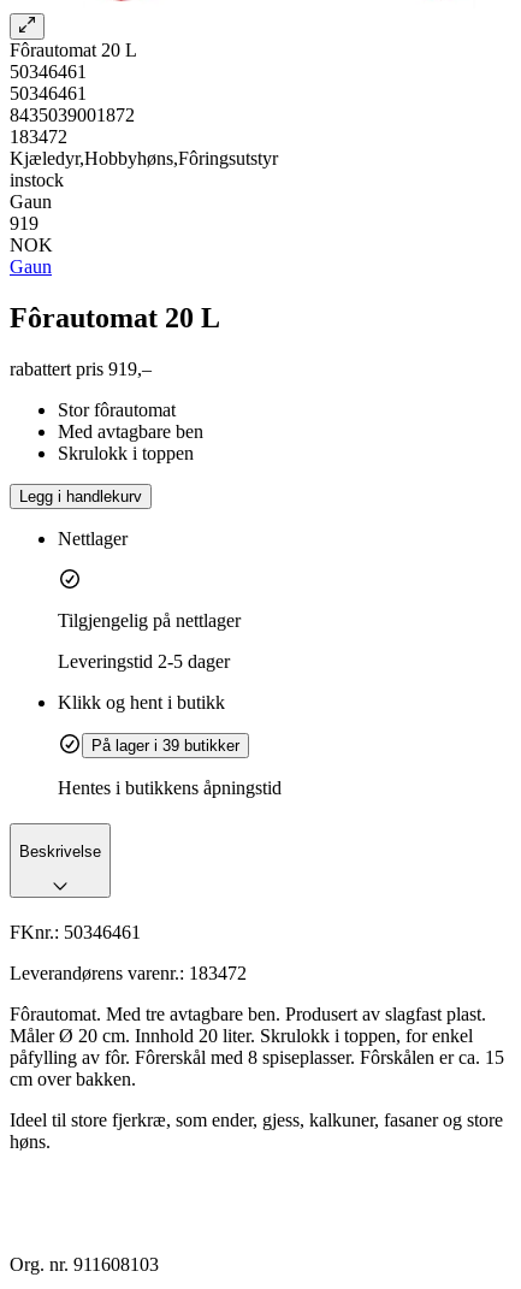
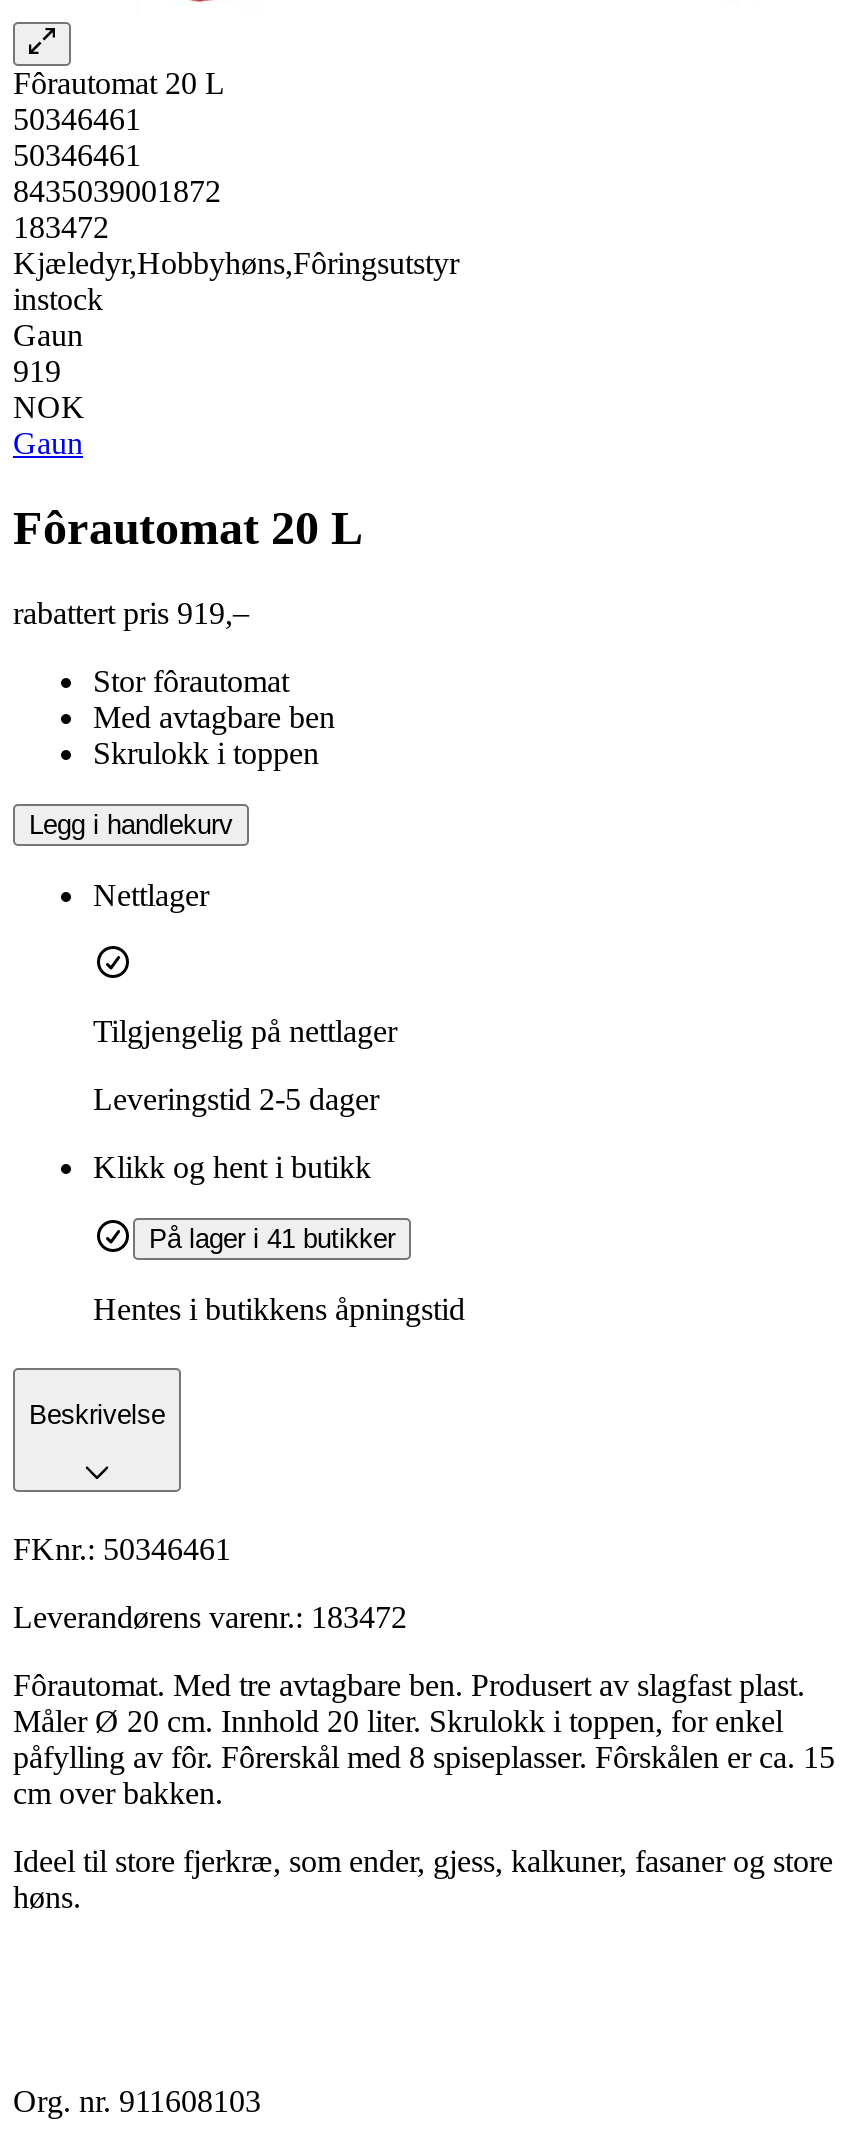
- På lager i 39 butikker
+ På lager i 41 butikker
